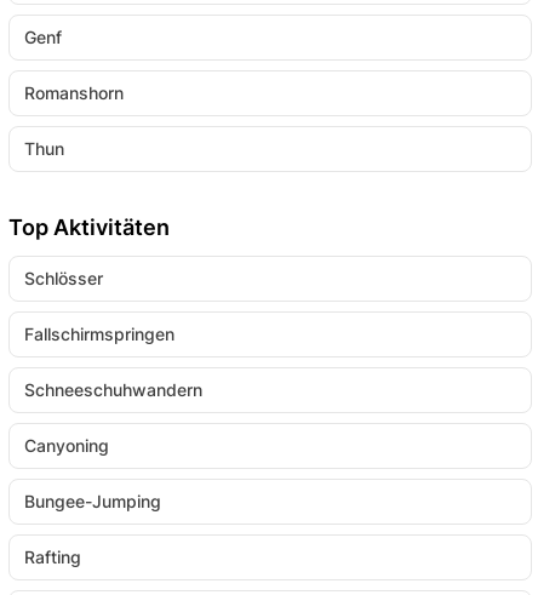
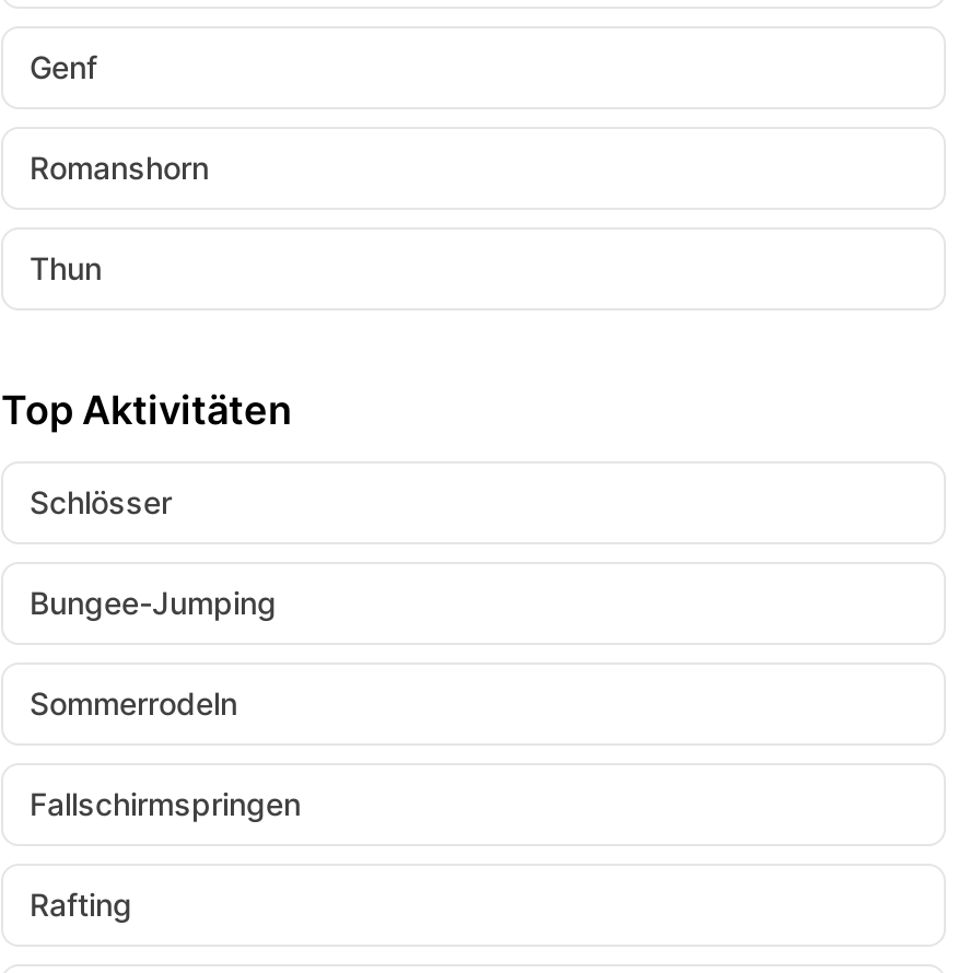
+ Sommerrodeln

moved down: Fallschirmspringen

- Schneeschuhwandern
- Canyoning

moved up: Bungee-Jumping
